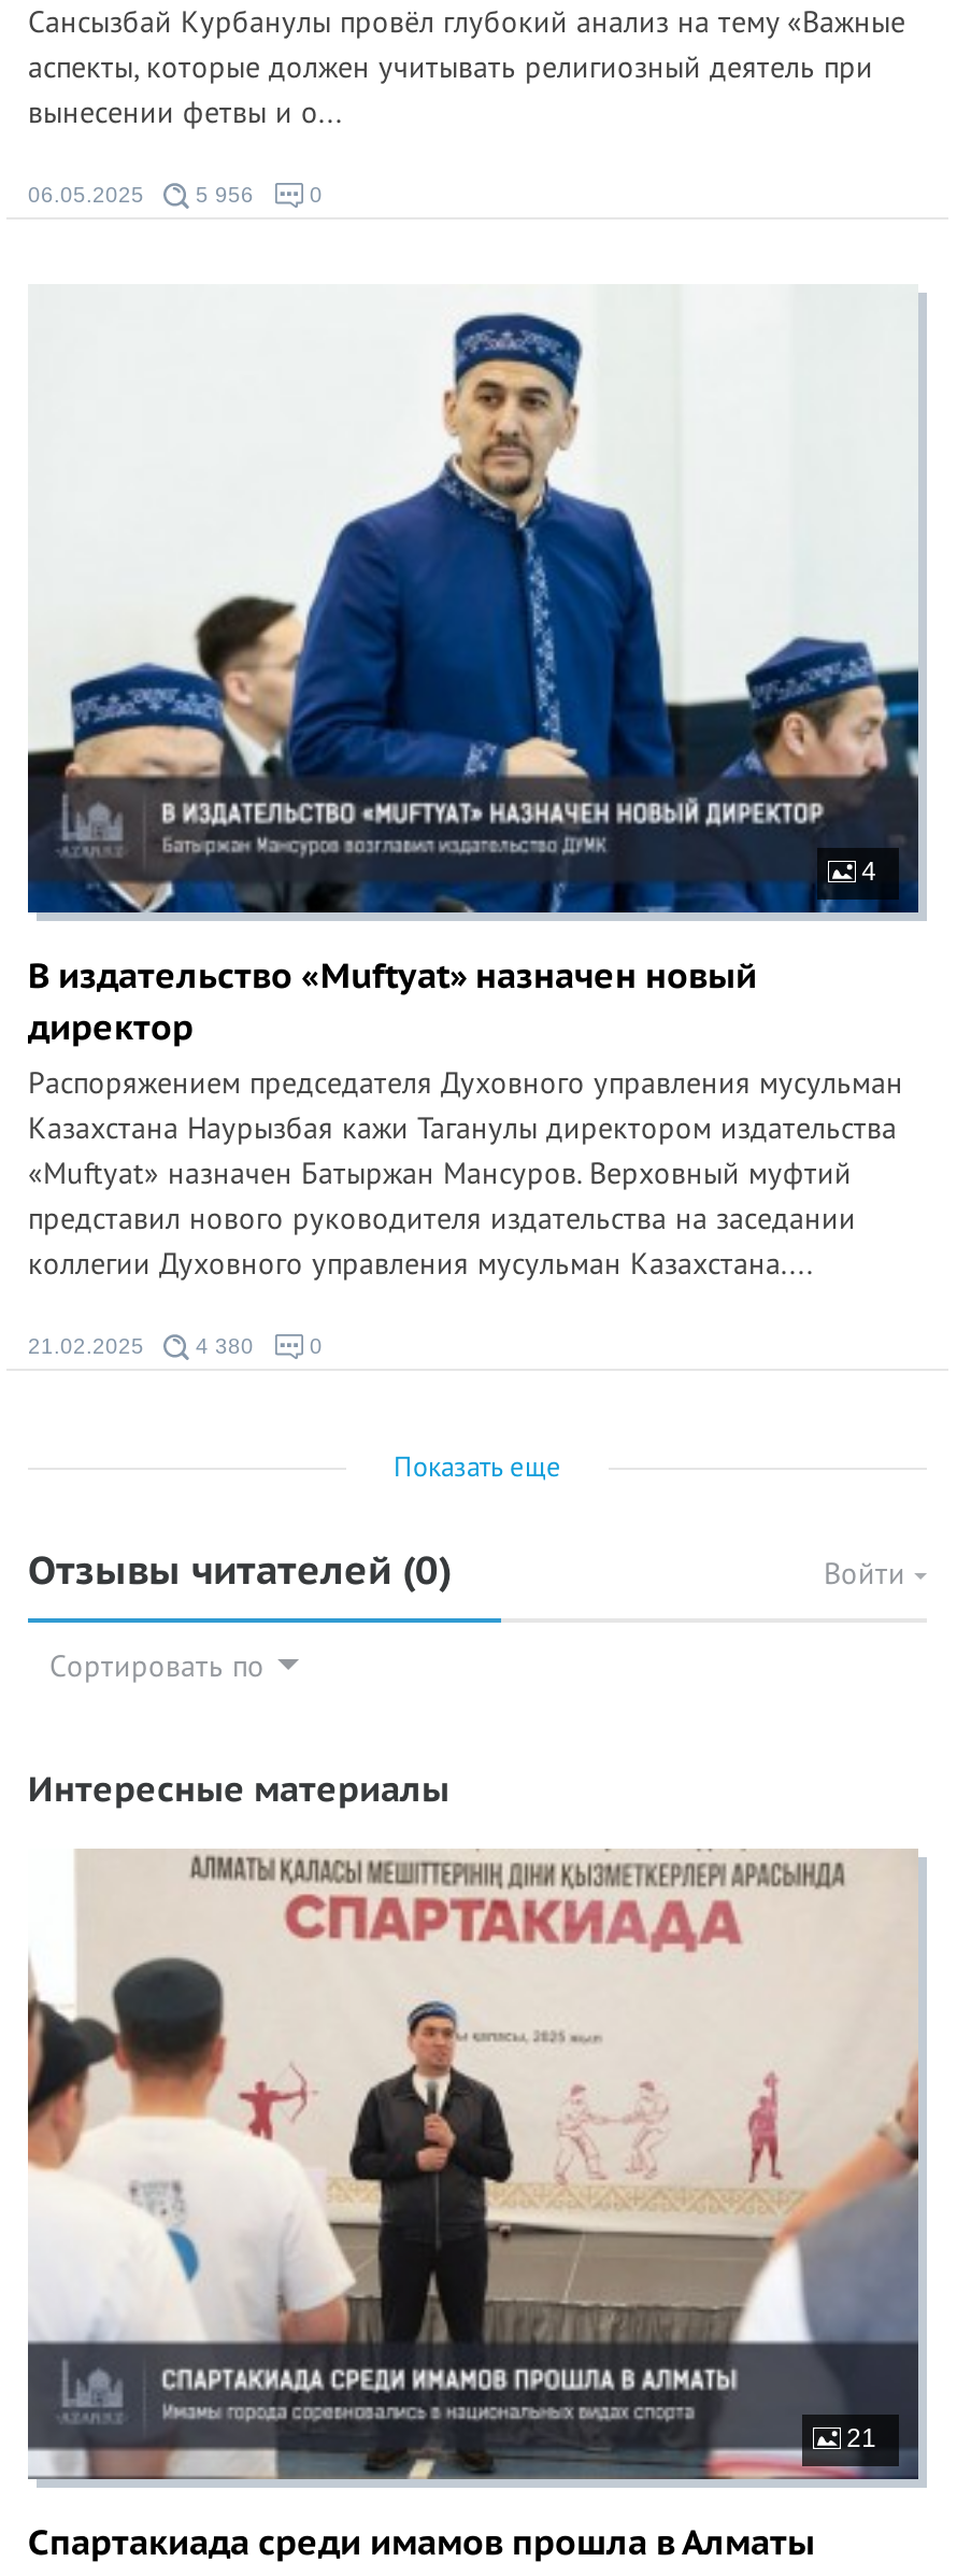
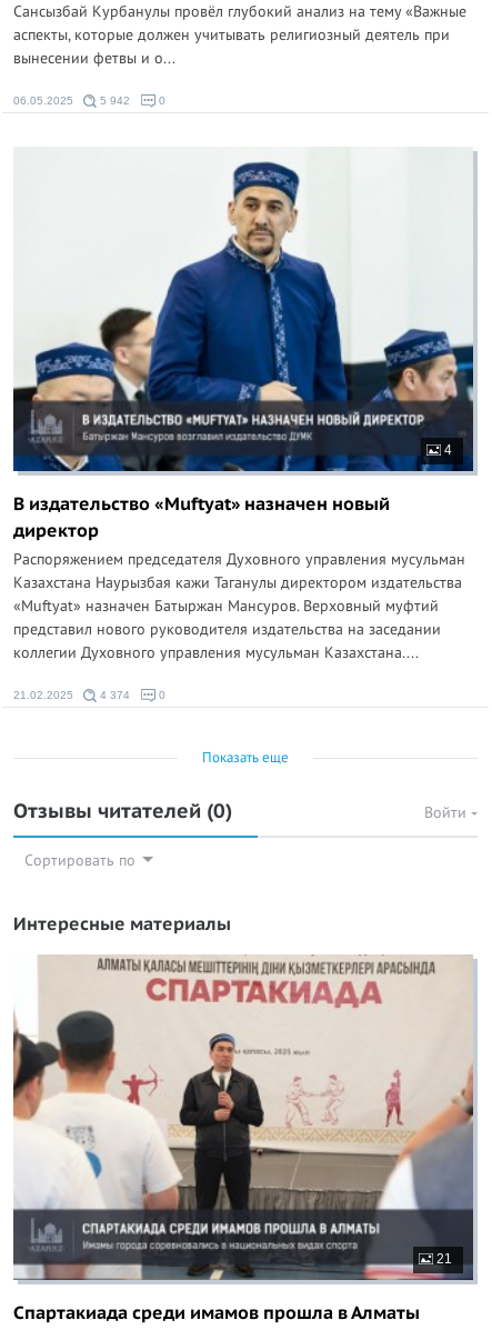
- 06.05.2025 5 956
+ 06.05.2025 5 942

- 21.02.2025 4 380
+ 21.02.2025 4 374
